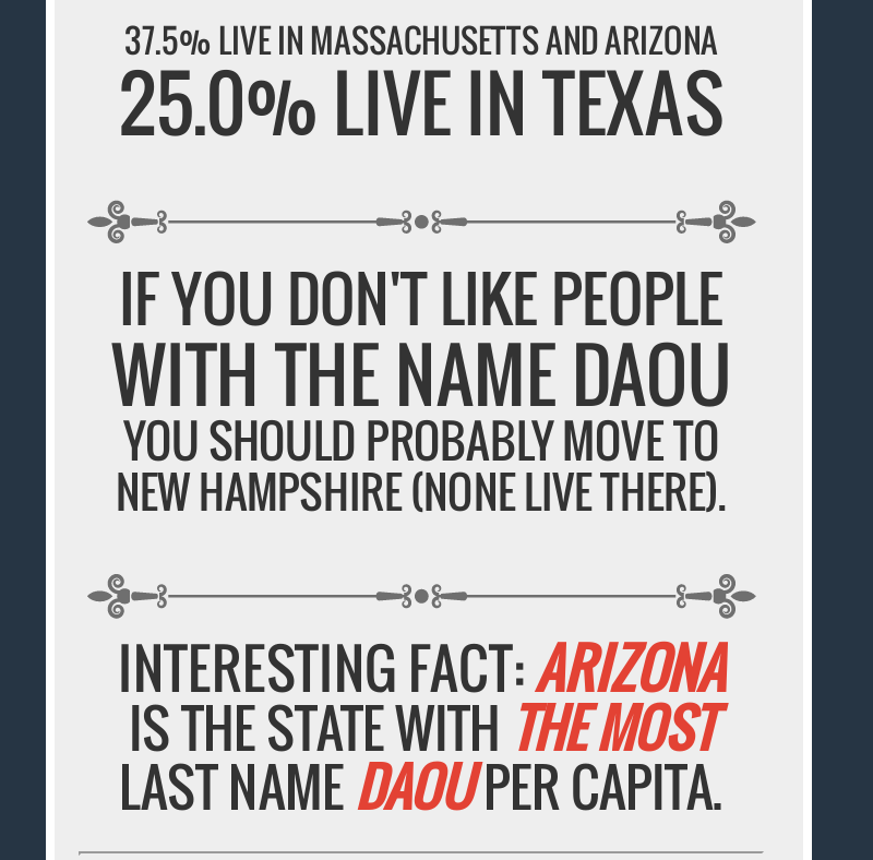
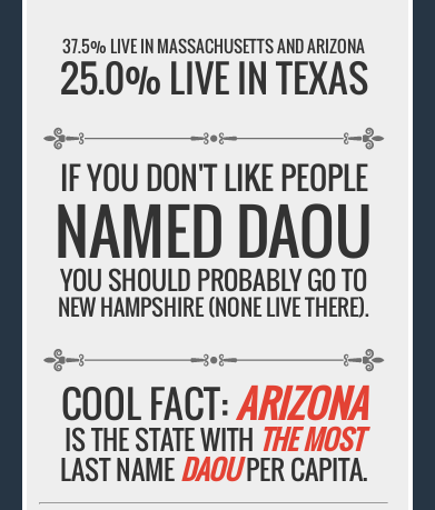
- WITH THE NAME DAOU
- YOU SHOULD PROBABLY MOVE TO
+ NAMED DAOU
+ YOU SHOULD PROBABLY GO TO

- INTERESTING FACT:ARIZONA
+ COOL FACT:ARIZONA
